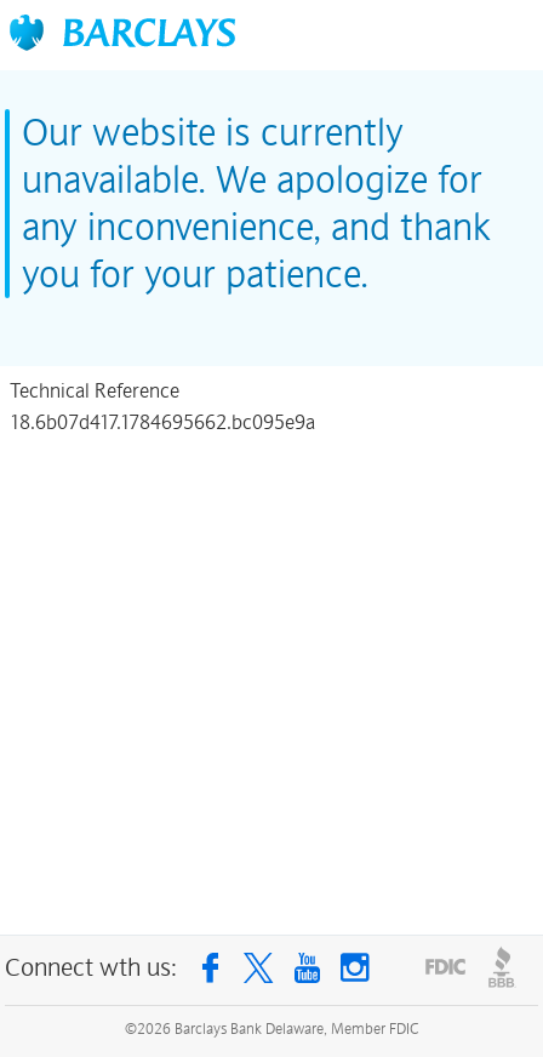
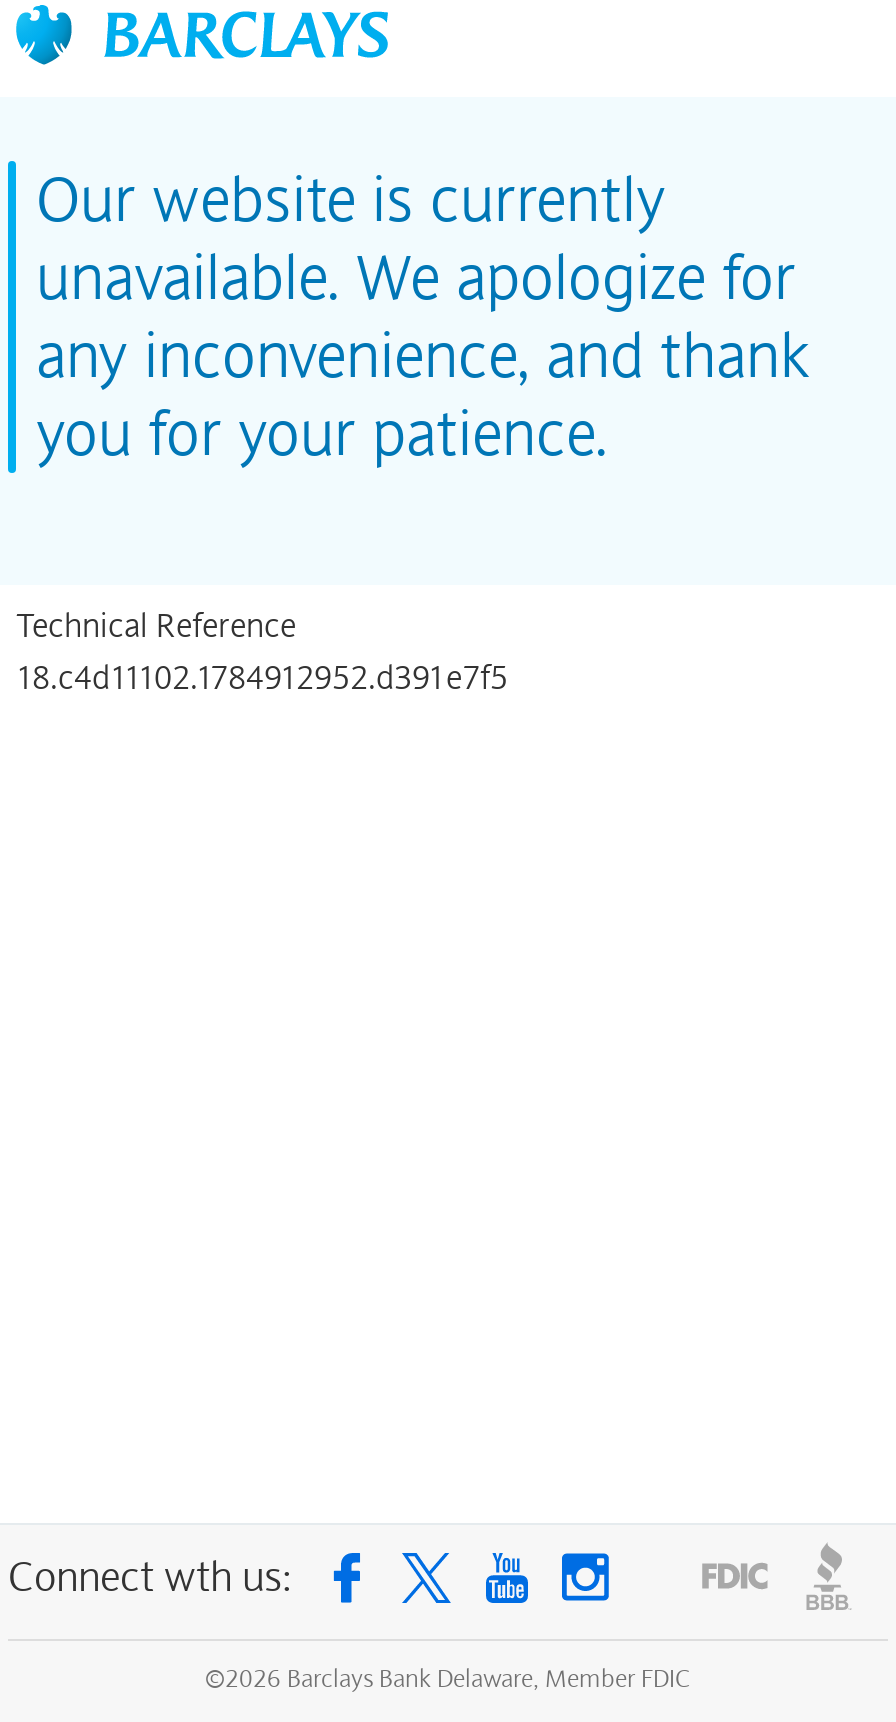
- 18.6b07d417.1784695662.bc095e9a
+ 18.c4d11102.1784912952.d391e7f5
